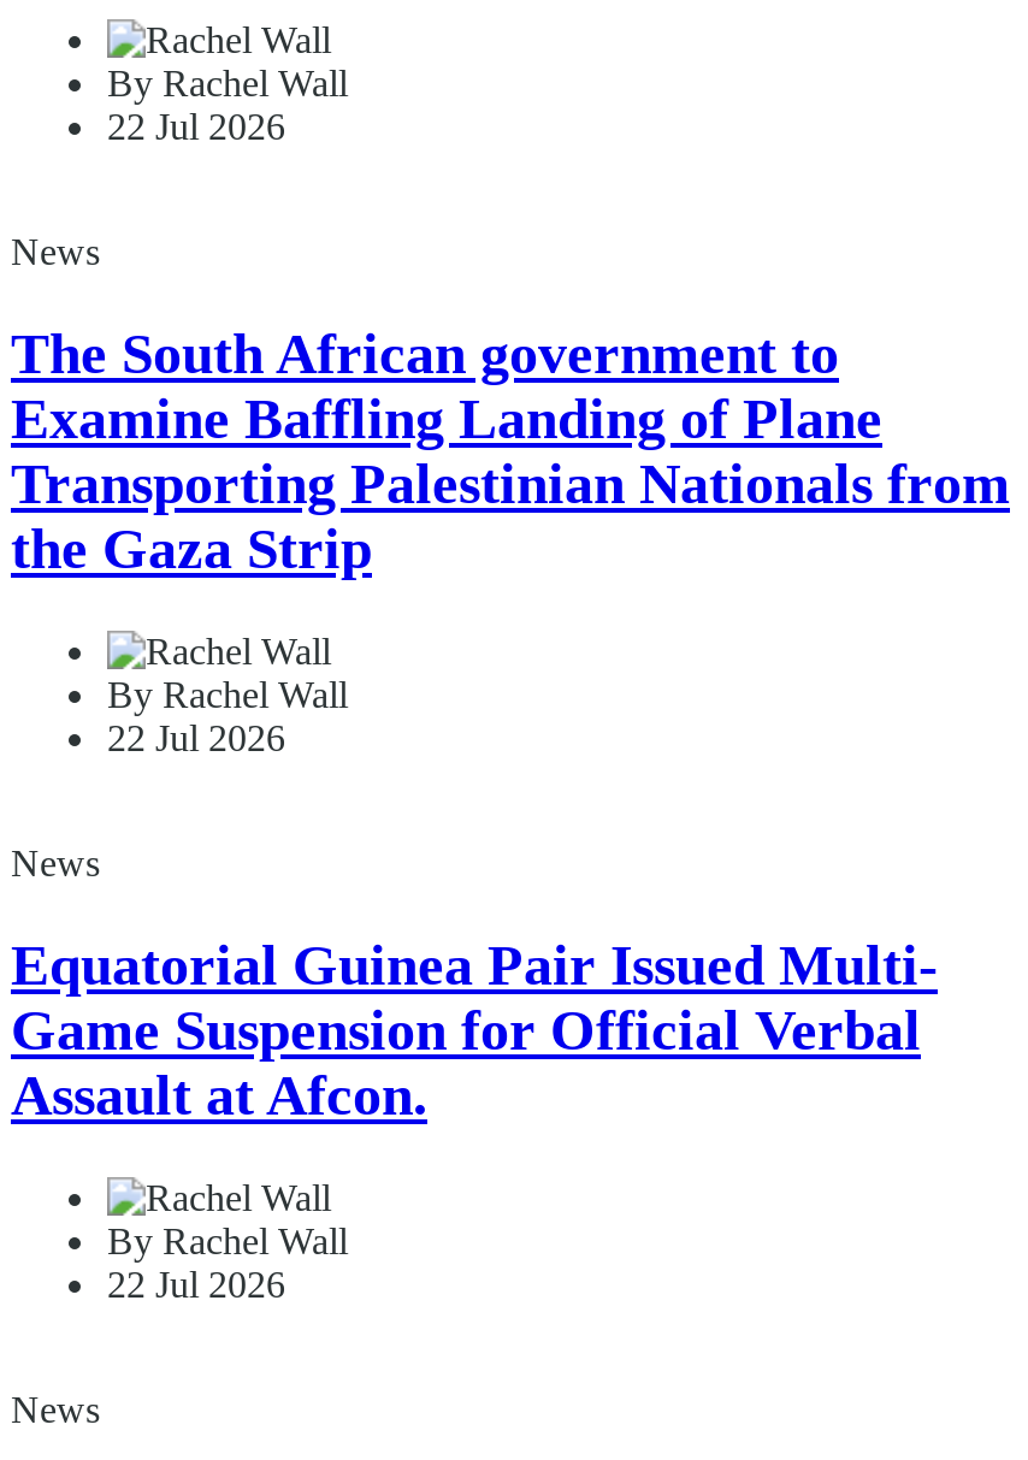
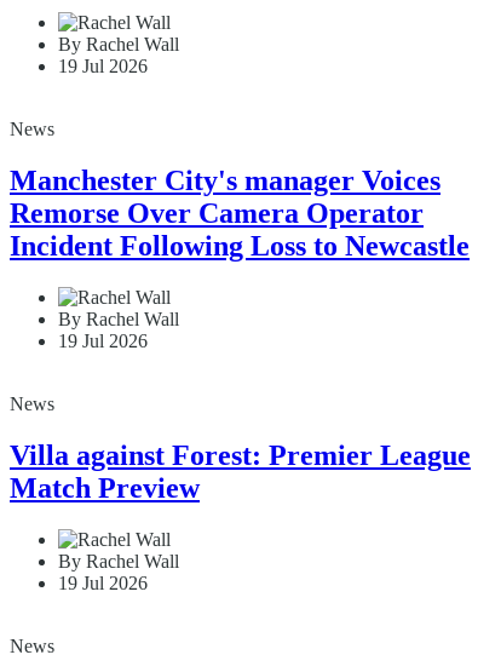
- 22 Jul 2026
+ 19 Jul 2026

- The South African government to
- Examine Baffling Landing of Plane
- Transporting Palestinian Nationals from
- the Gaza Strip
+ Manchester City's manager Voices
+ Remorse Over Camera Operator
+ Incident Following Loss to Newcastle

- 22 Jul 2026
+ 19 Jul 2026

- Equatorial Guinea Pair Issued Multi-
- Game Suspension for Official Verbal
- Assault at Afcon.
+ Villa against Forest: Premier League
+ Match Preview

- 22 Jul 2026
+ 19 Jul 2026
